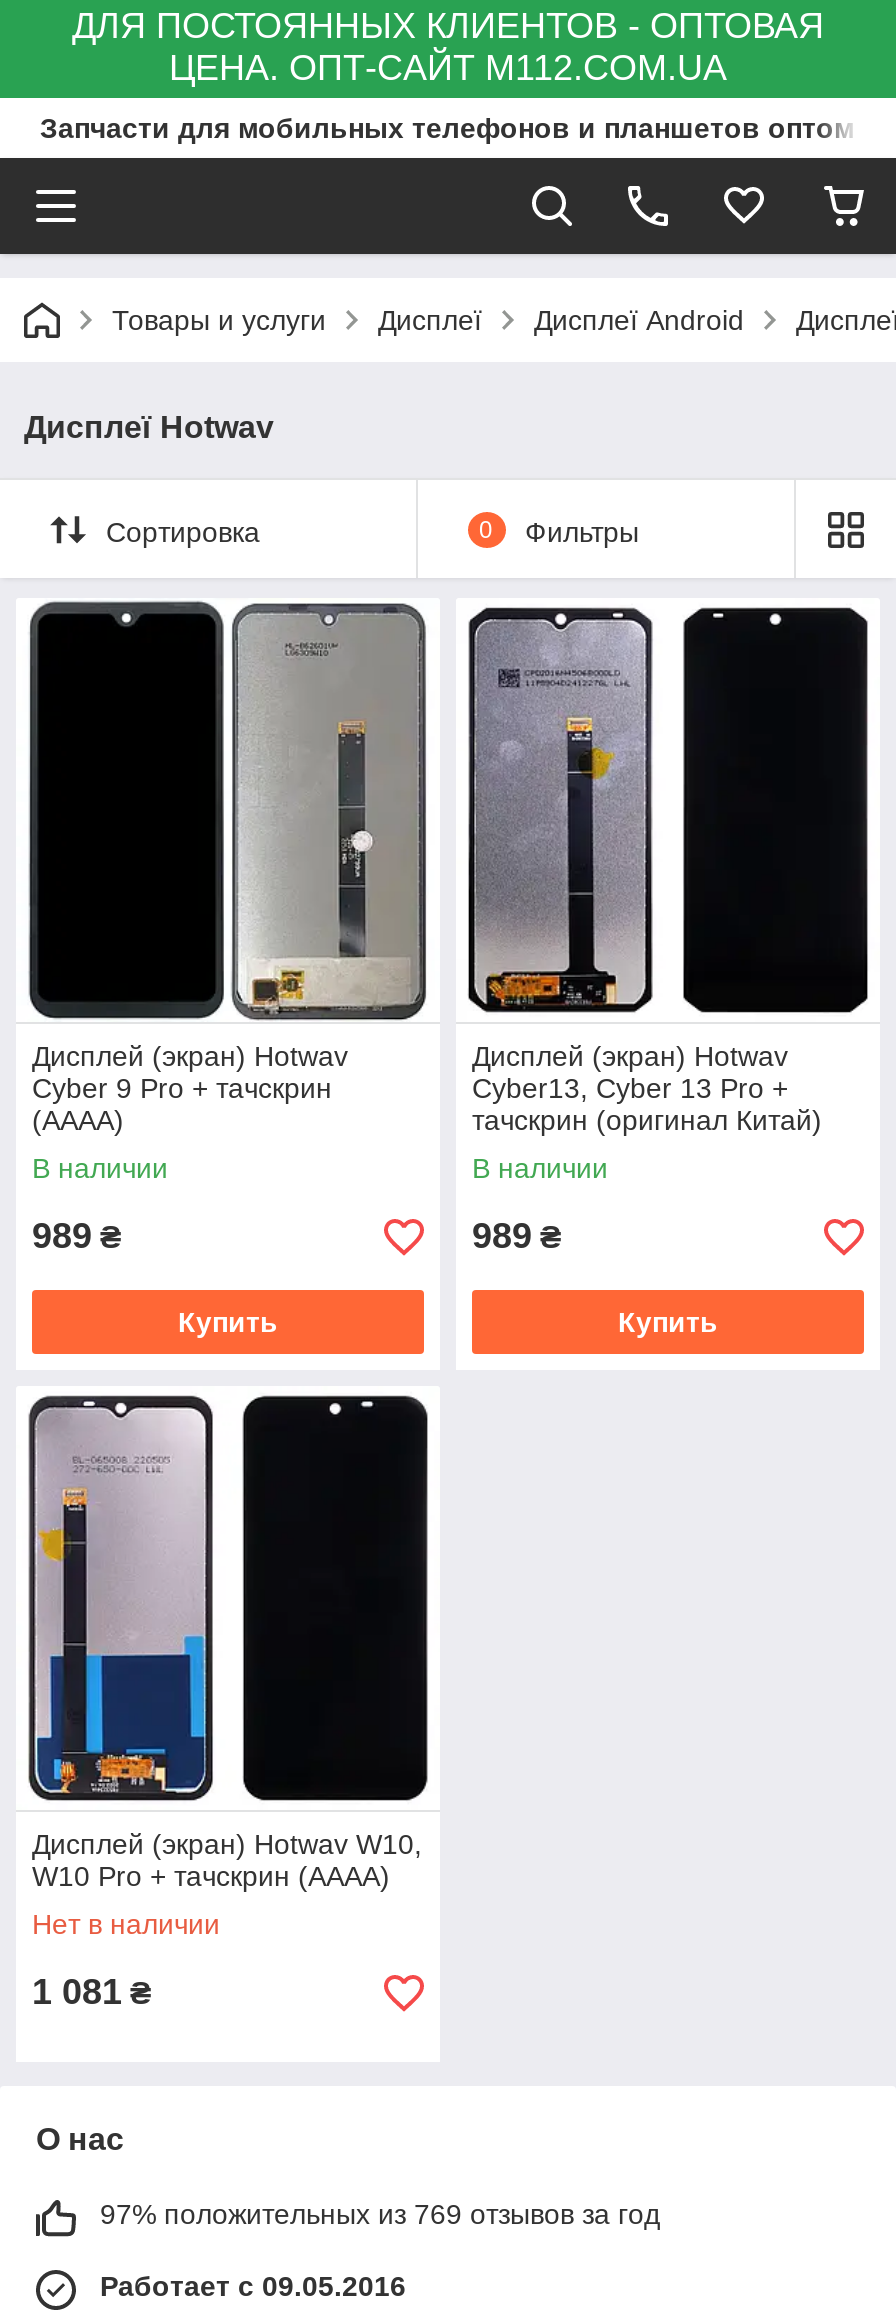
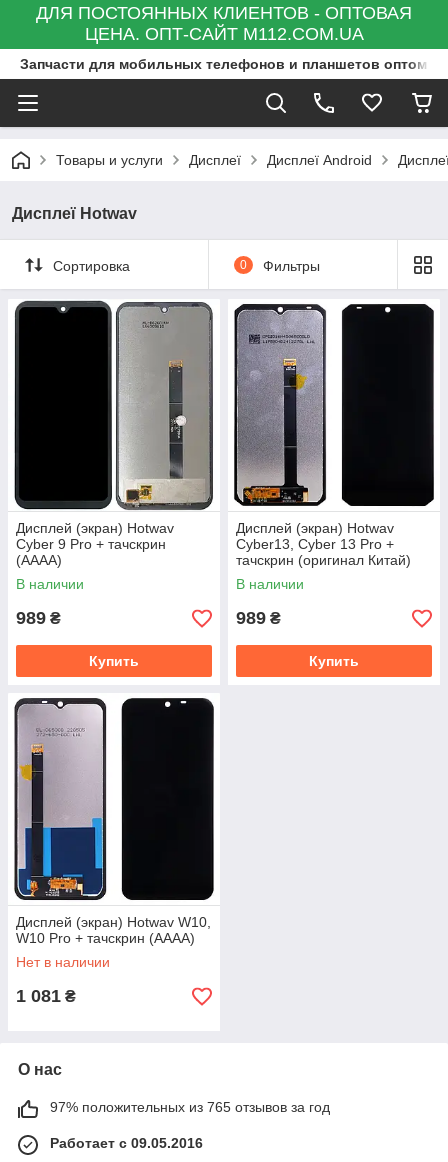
- 97% положительных из 769 отзывов за год
+ 97% положительных из 765 отзывов за год
